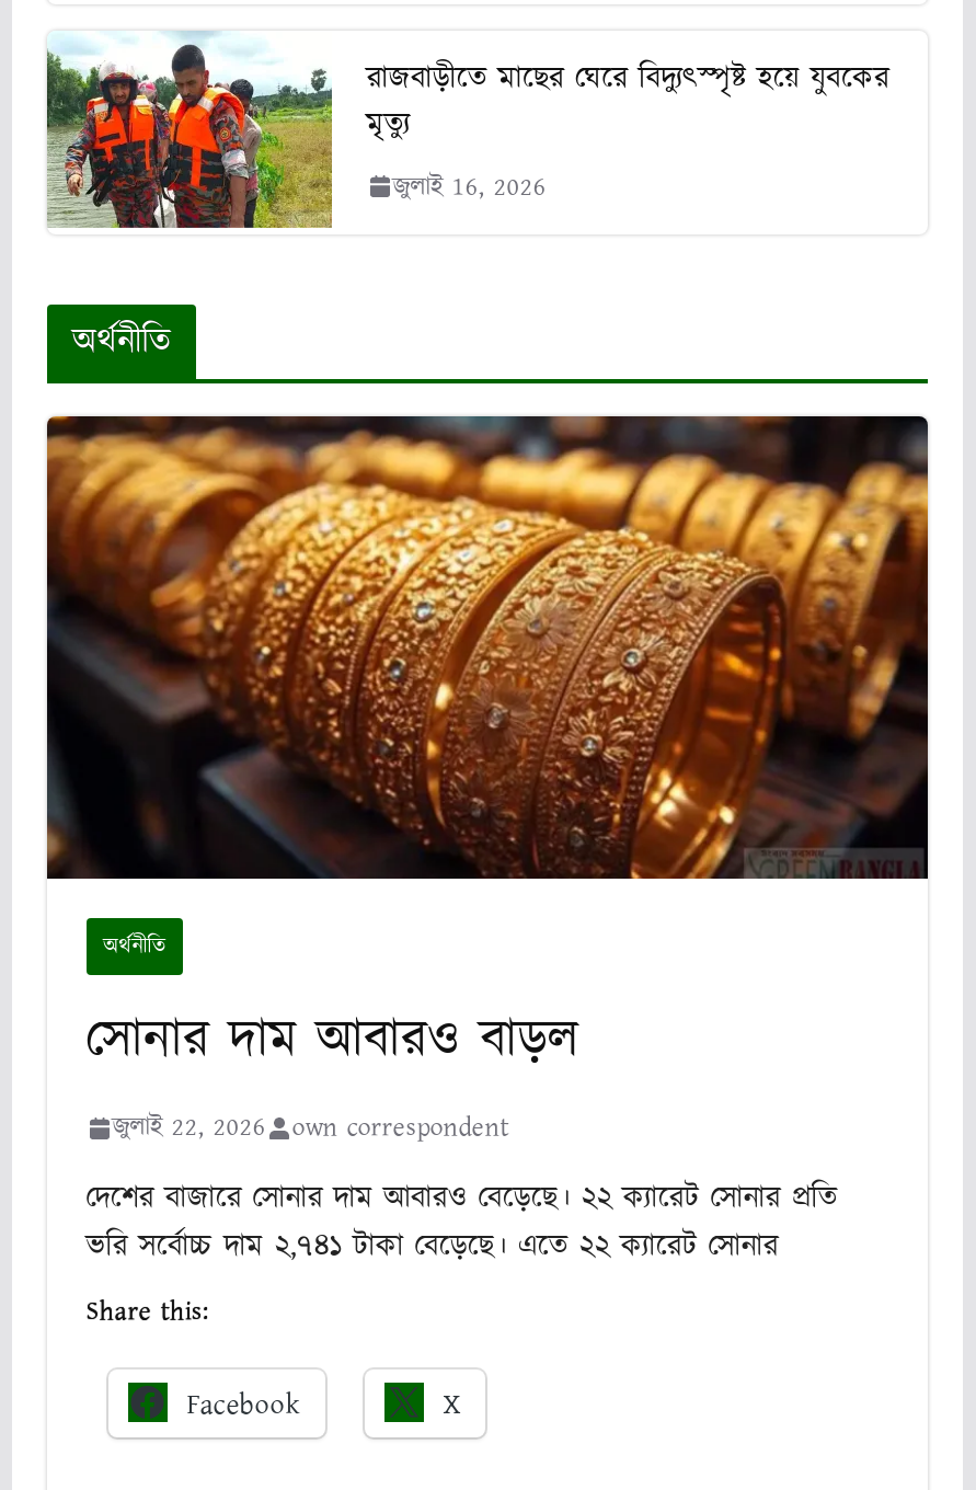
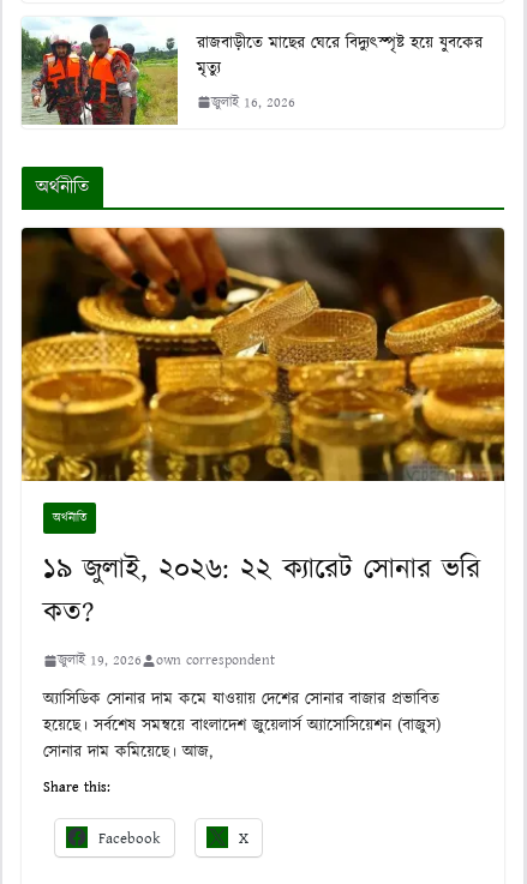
- [image]
+ [image]

- সোনার দাম আবারও বাড়ল
- জুলাই 22, 2026
+ ১৯ জুলাই, ২০২৬: ২২ ক্যারেট সোনার ভরি
+ কত?
+ জুলাই 19, 2026

- দেশের বাজারে সোনার দাম আবারও বেড়েছে। ২২ ক্যারেট সোনার প্রতি
- ভরি সর্বোচ্চ দাম ২,৭৪১ টাকা বেড়েছে। এতে ২২ ক্যারেট সোনার
+ অ্যাসিডিক সোনার দাম কমে যাওয়ায় দেশের সোনার বাজার প্রভাবিত
+ হয়েছে। সর্বশেষ সমন্বয়ে বাংলাদেশ জুয়েলার্স অ্যাসোসিয়েশন (বাজুস)
+ সোনার দাম কমিয়েছে। আজ,
